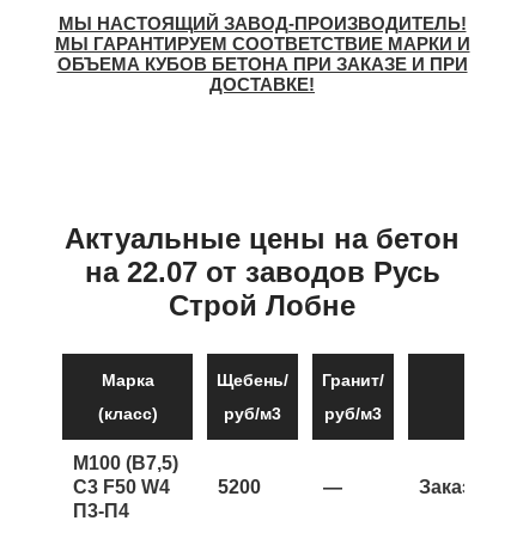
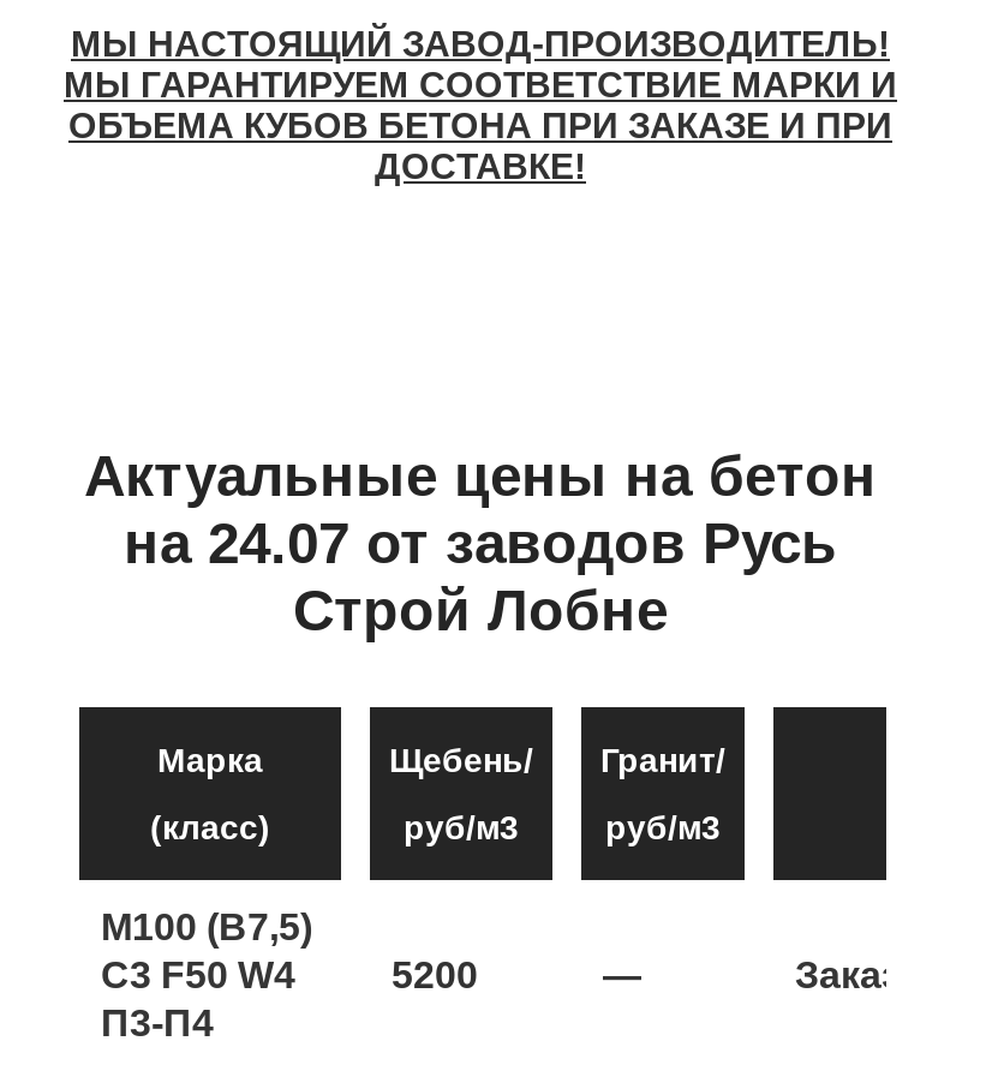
- на 22.07 от заводов Русь
+ на 24.07 от заводов Русь
